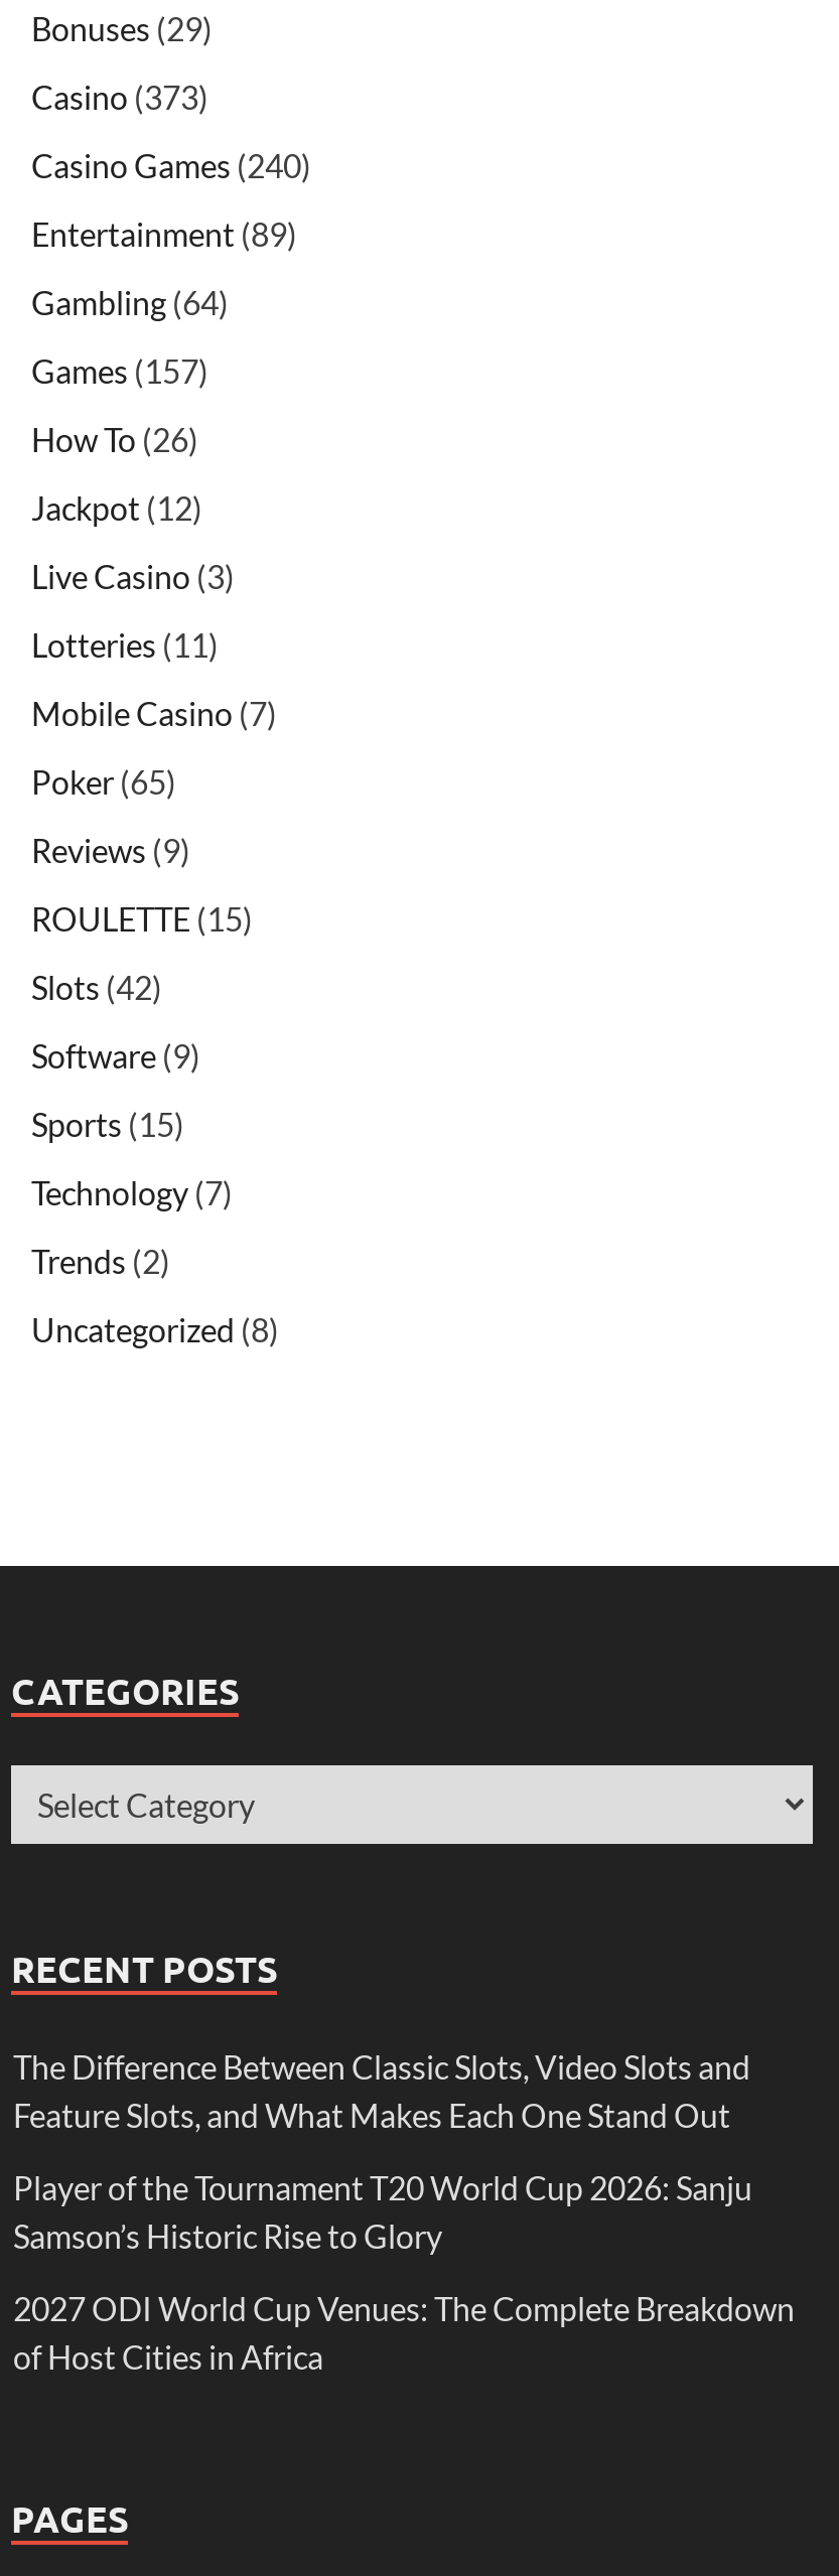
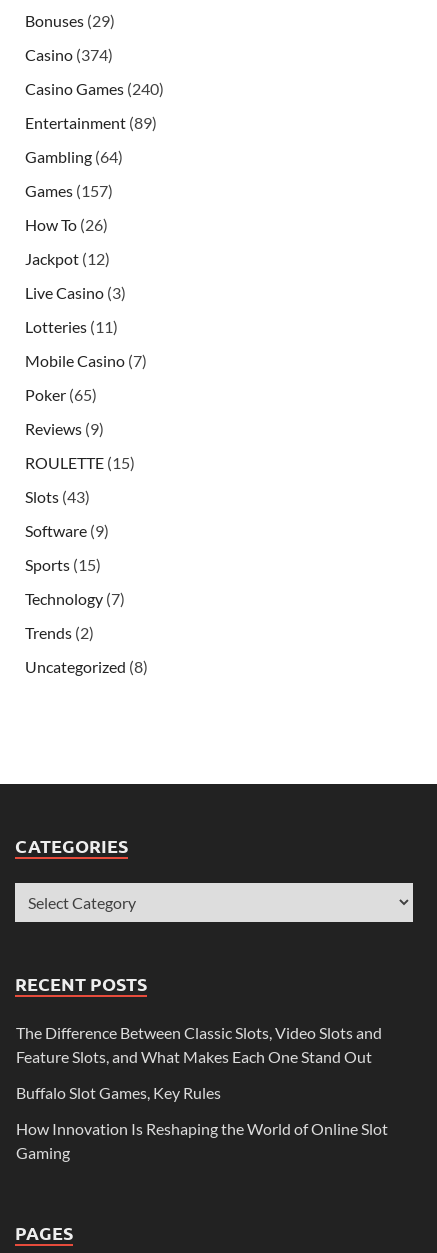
- Casino (373)
+ Casino (374)

- Slots (42)
+ Slots (43)

- Player of the Tournament T20 World Cup 2026: Sanju
- Samson’s Historic Rise to Glory
+ Buffalo Slot Games, Key Rules

- 2027 ODI World Cup Venues: The Complete Breakdown
- of Host Cities in Africa
+ How Innovation Is Reshaping the World of Online Slot
+ Gaming
